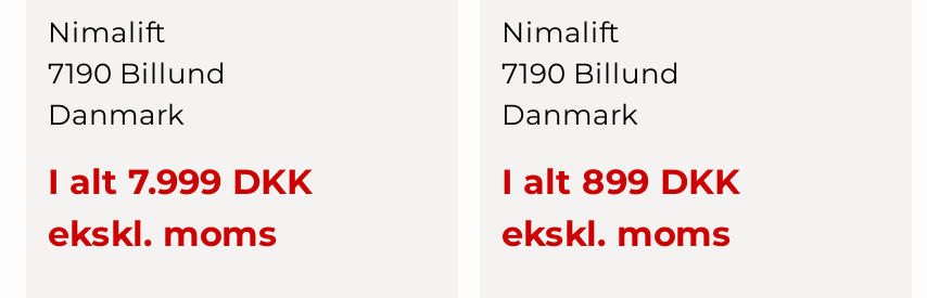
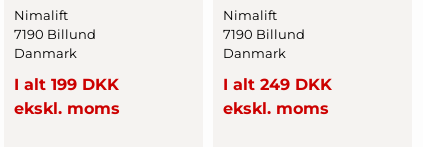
- I alt 7.999 DKK
+ I alt 199 DKK

- I alt 899 DKK
+ I alt 249 DKK
